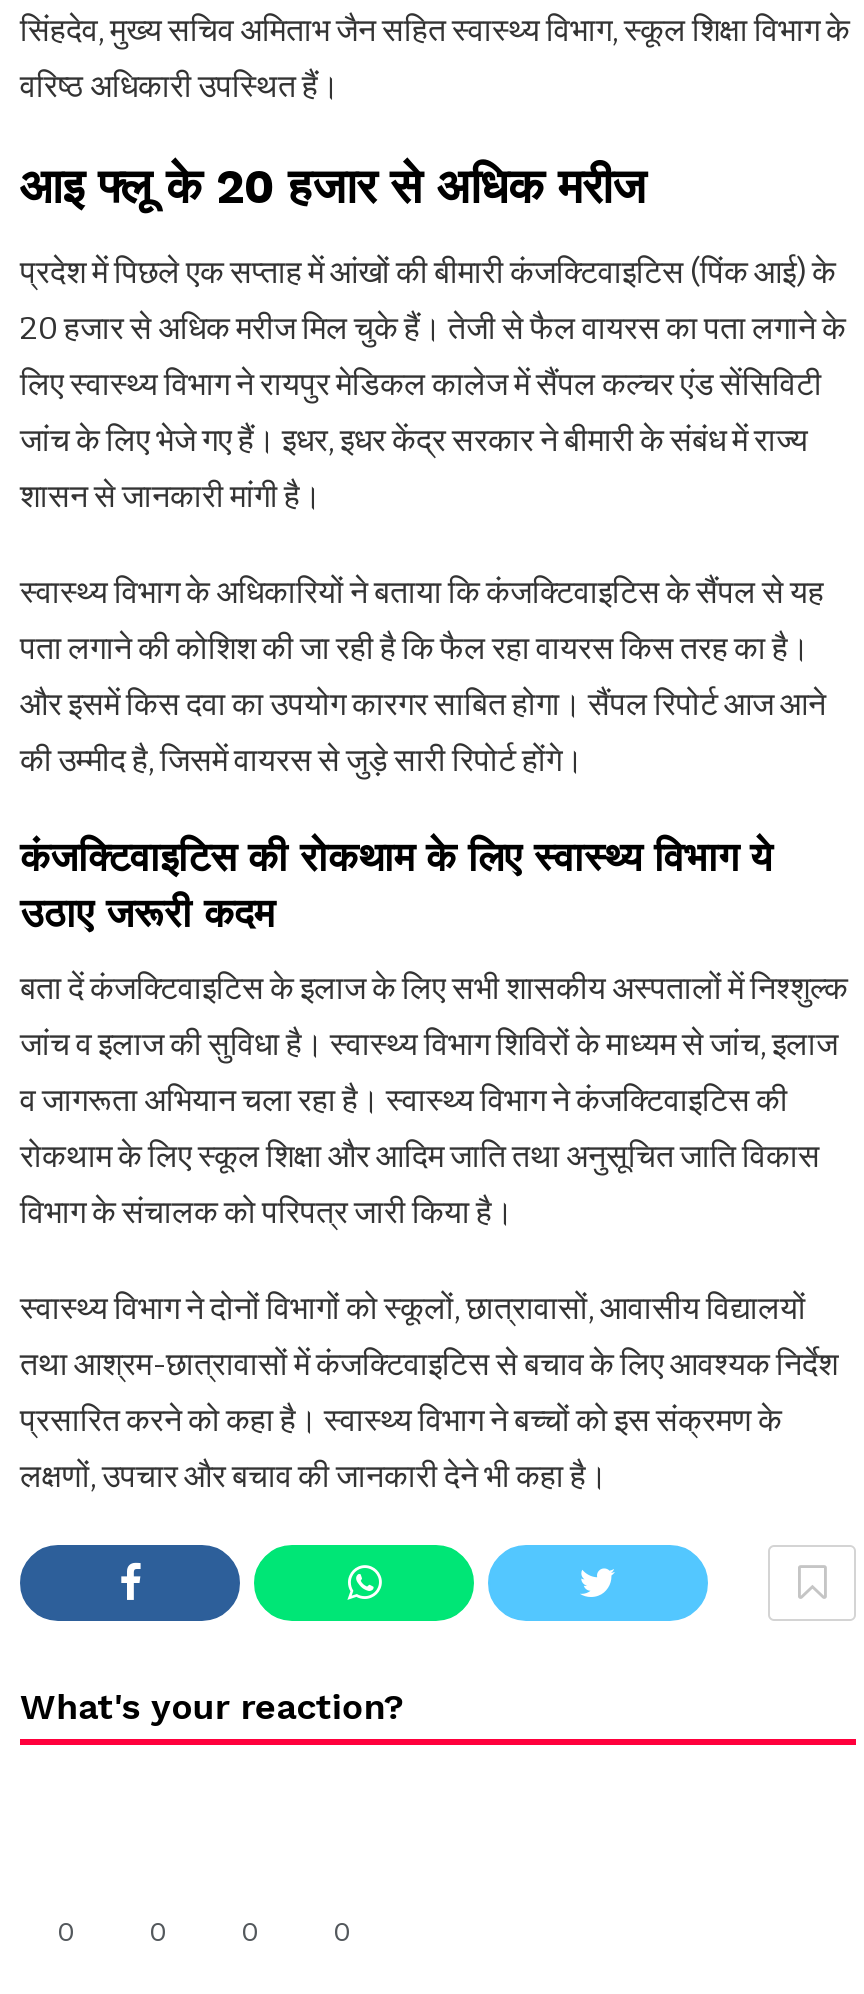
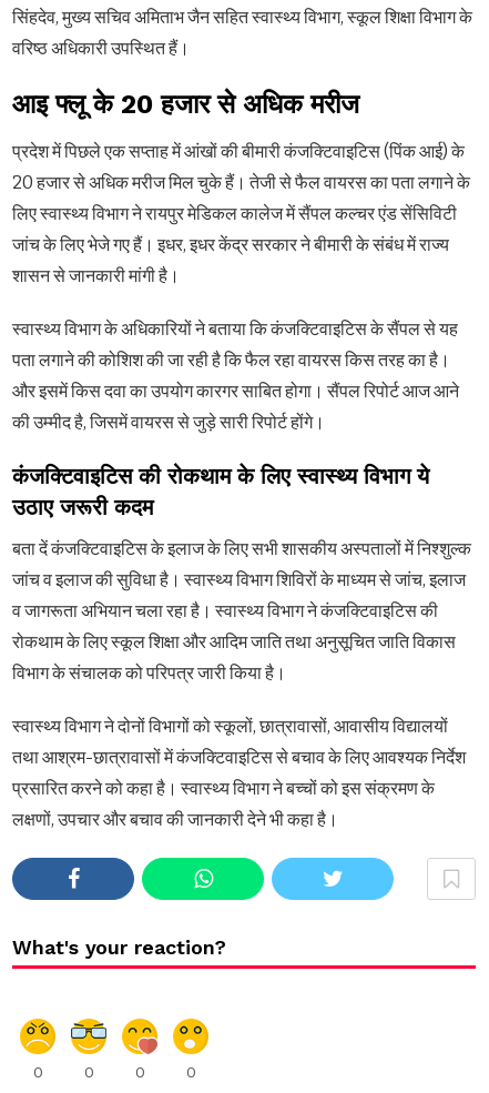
+ [image]

+ [image]

+ [image]

+ [image]
